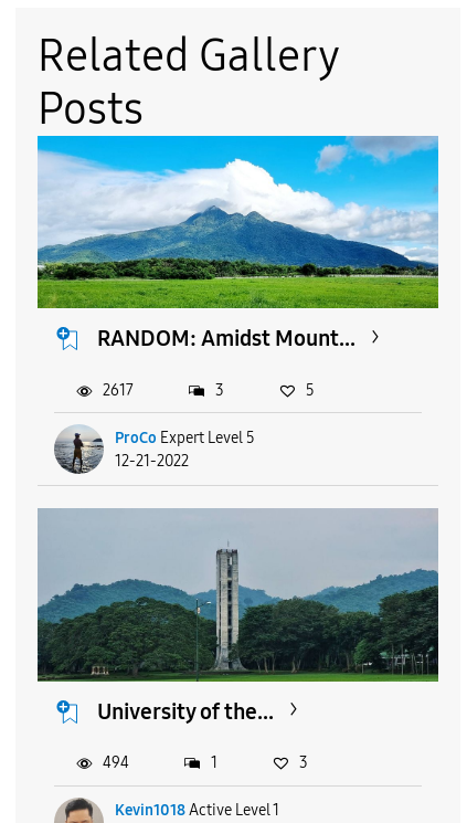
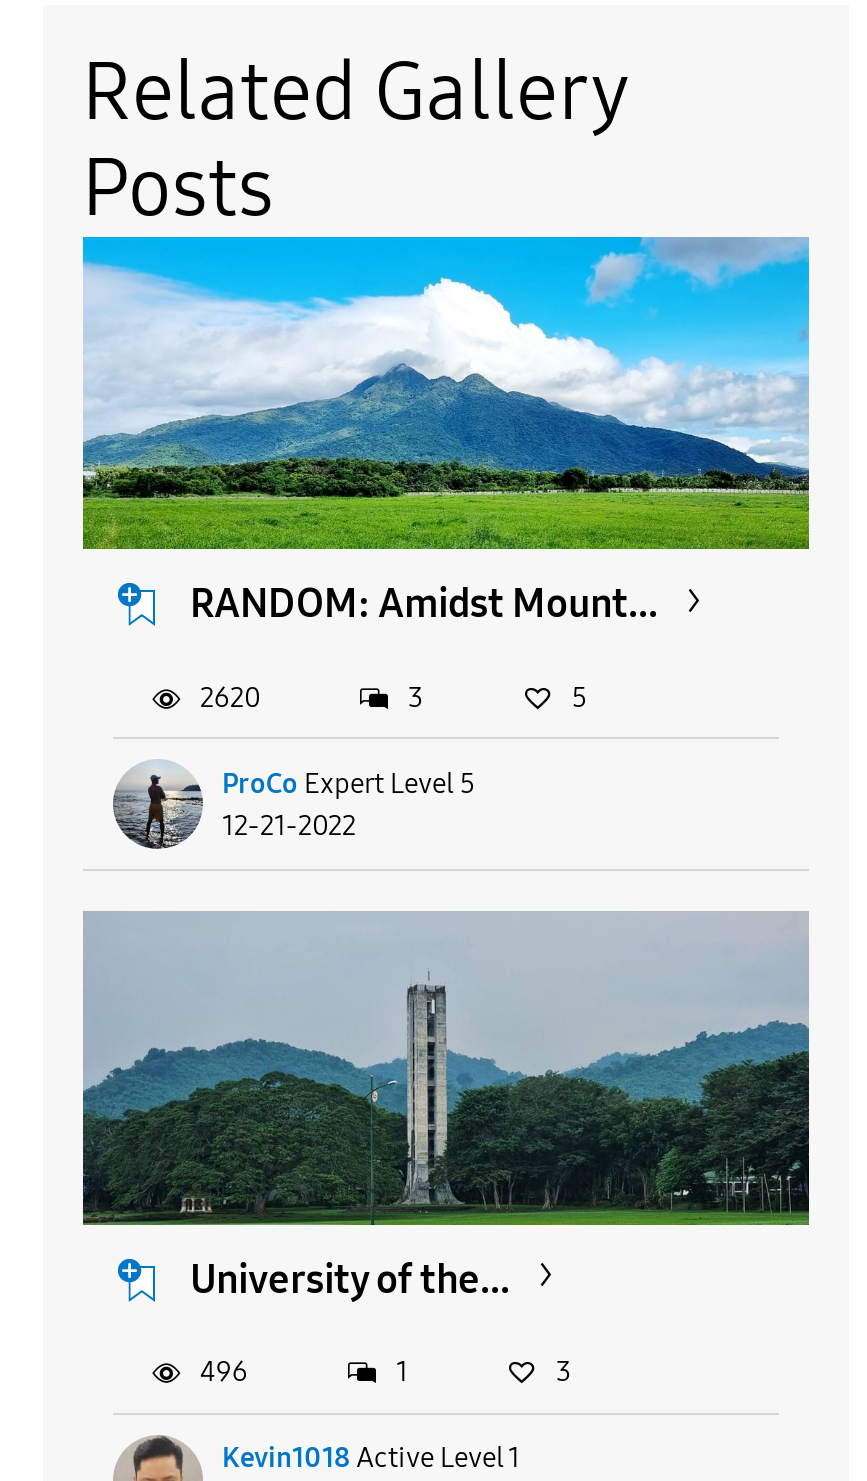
- 2617
+ 2620

- 494
+ 496
